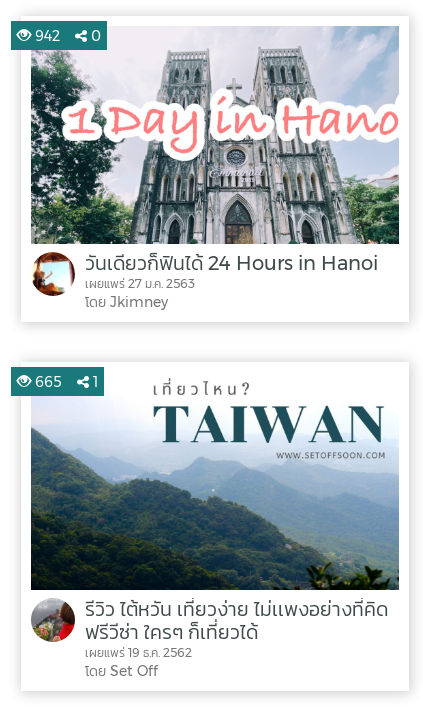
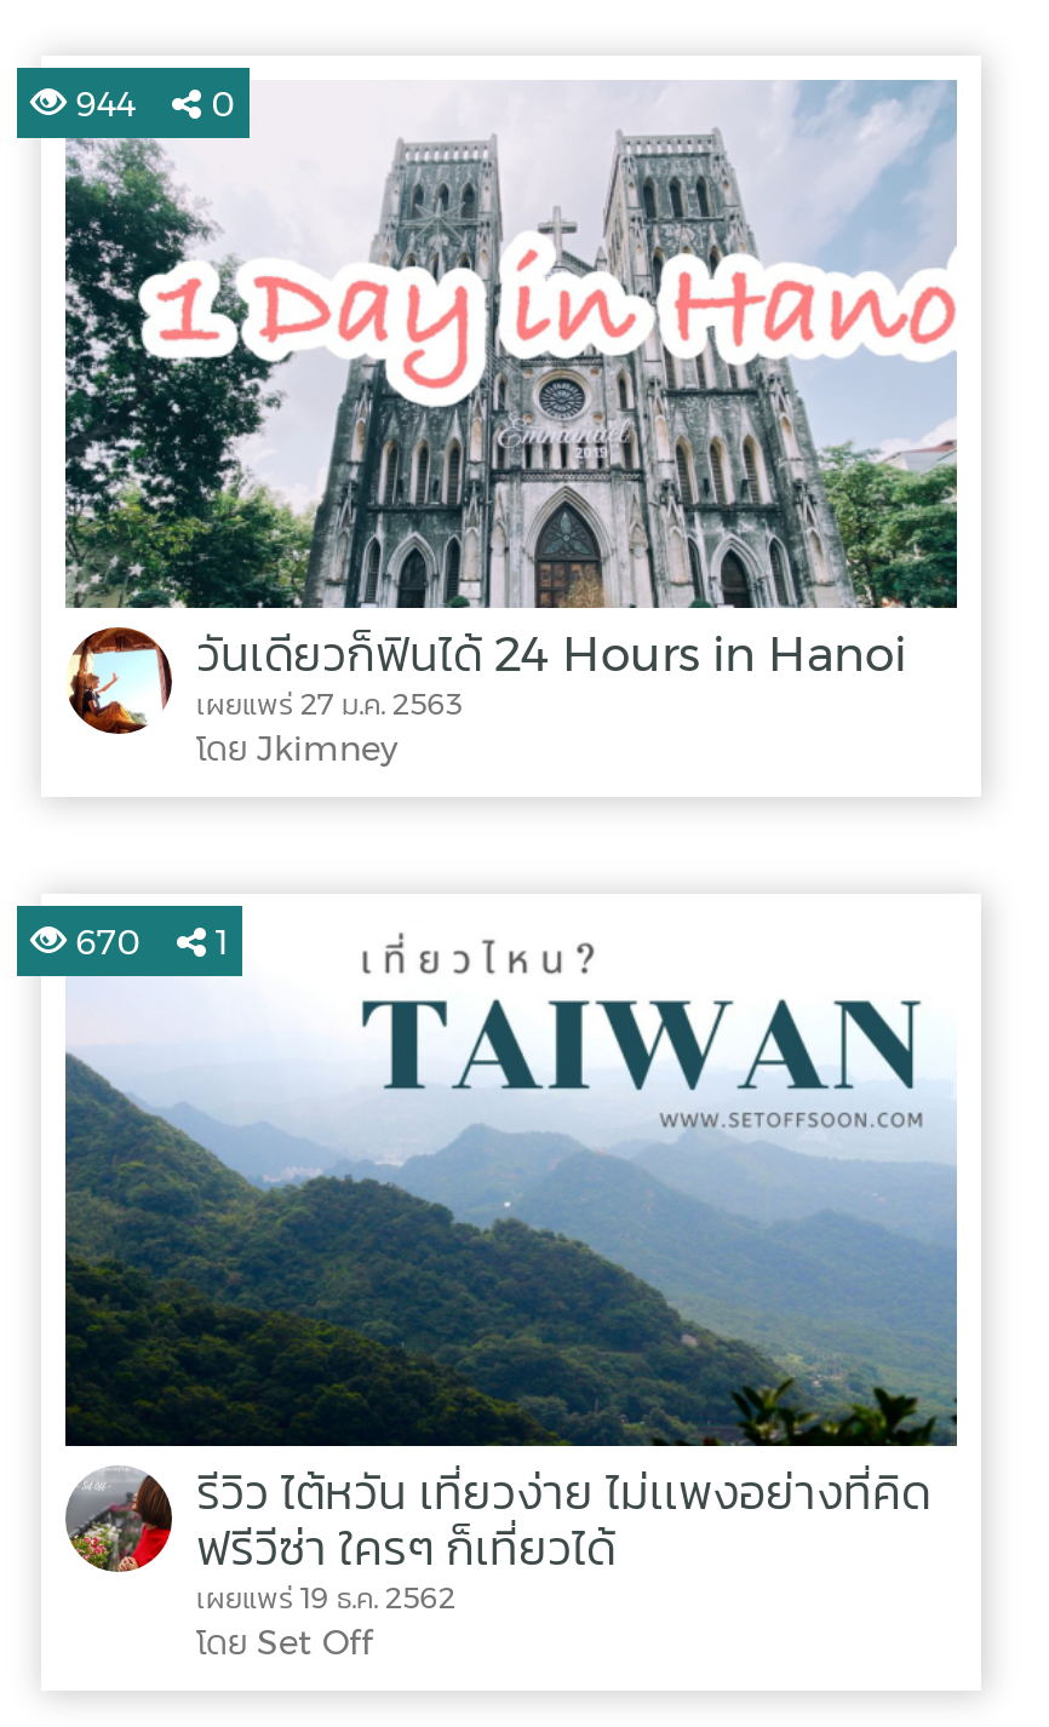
- 942 0
+ 944 0

- 665 1
+ 670 1
